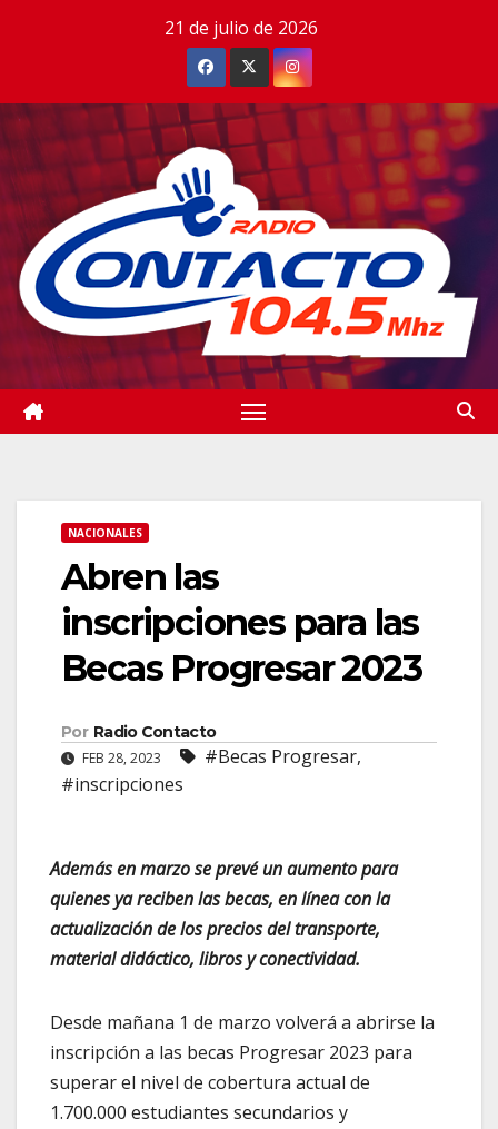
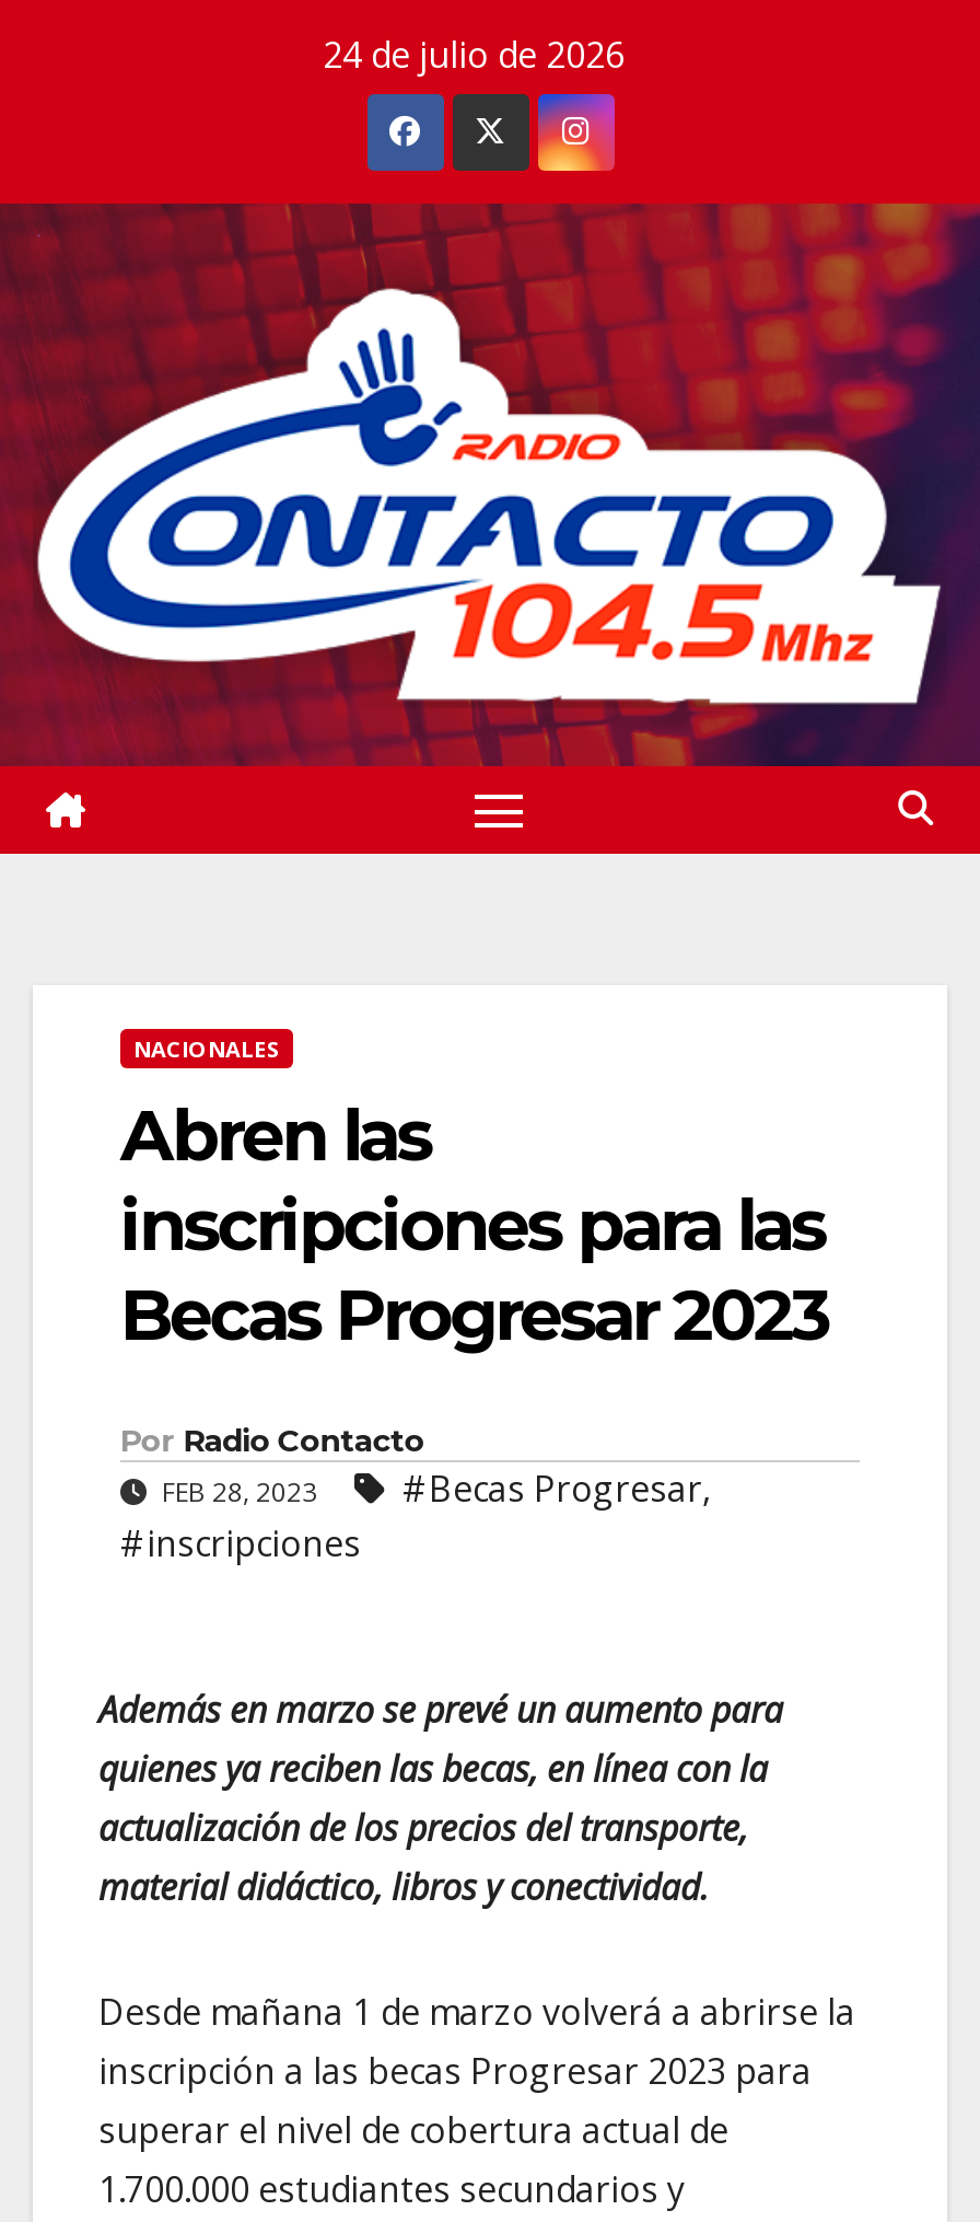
- 21 de julio de 2026
+ 24 de julio de 2026
